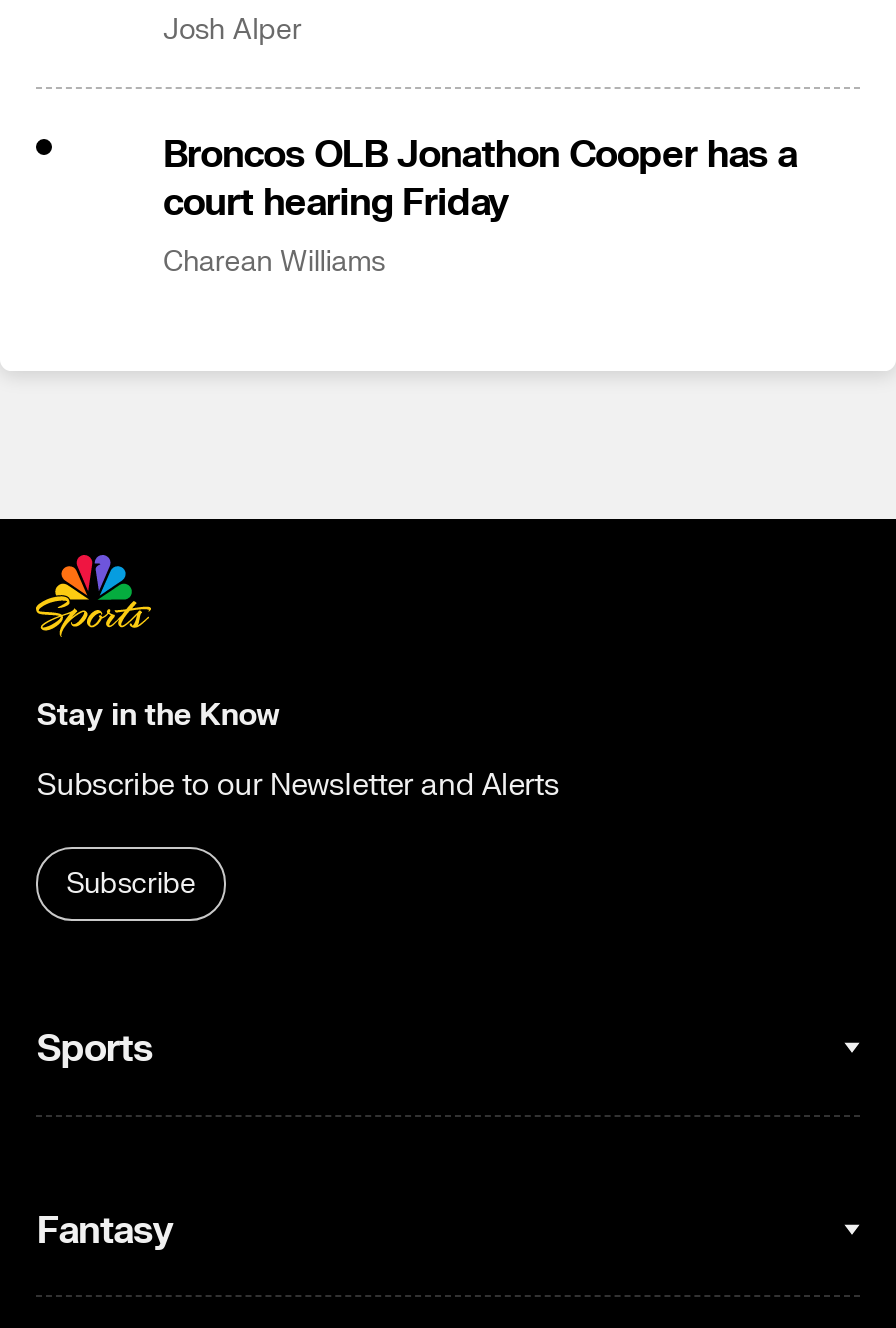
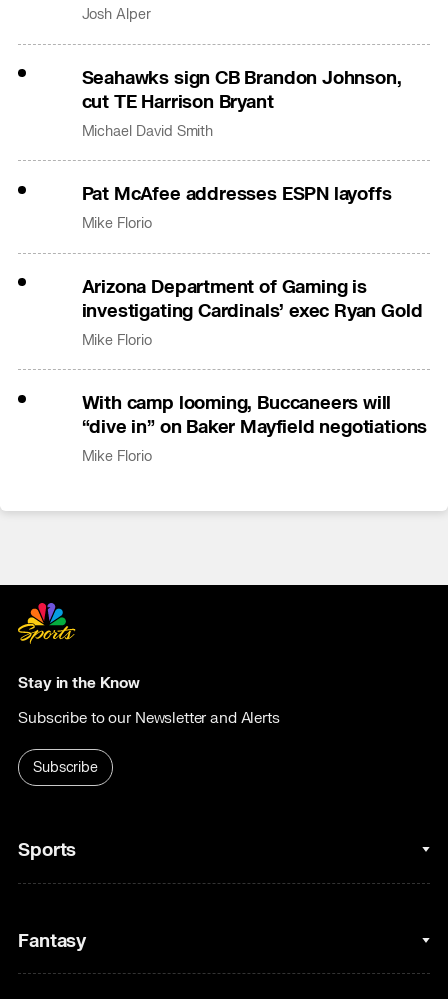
- Broncos OLB Jonathon Cooper has a
- court hearing Friday
- Charean Williams
+ Seahawks sign CB Brandon Johnson,
+ cut TE Harrison Bryant
+ Michael David Smith
+ Pat McAfee addresses ESPN layoffs
+ Mike Florio
+ Arizona Department of Gaming is
+ investigating Cardinals’ exec Ryan Gold
+ Mike Florio
+ With camp looming, Buccaneers will
+ “dive in” on Baker Mayfield negotiations
+ Mike Florio
